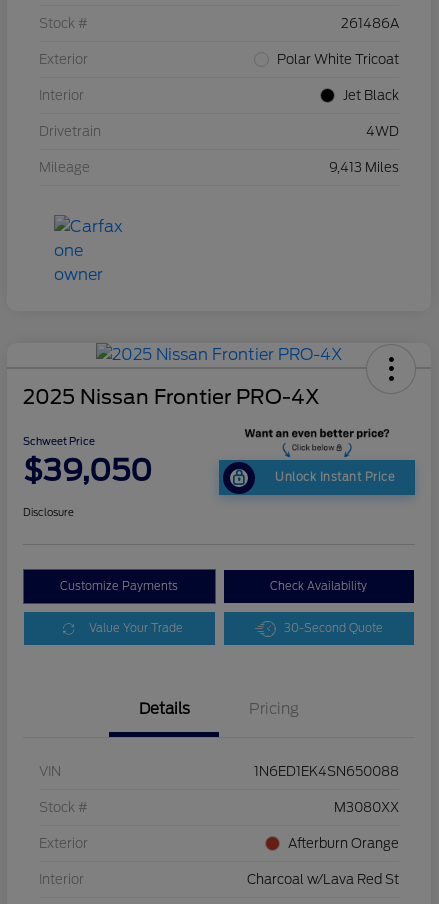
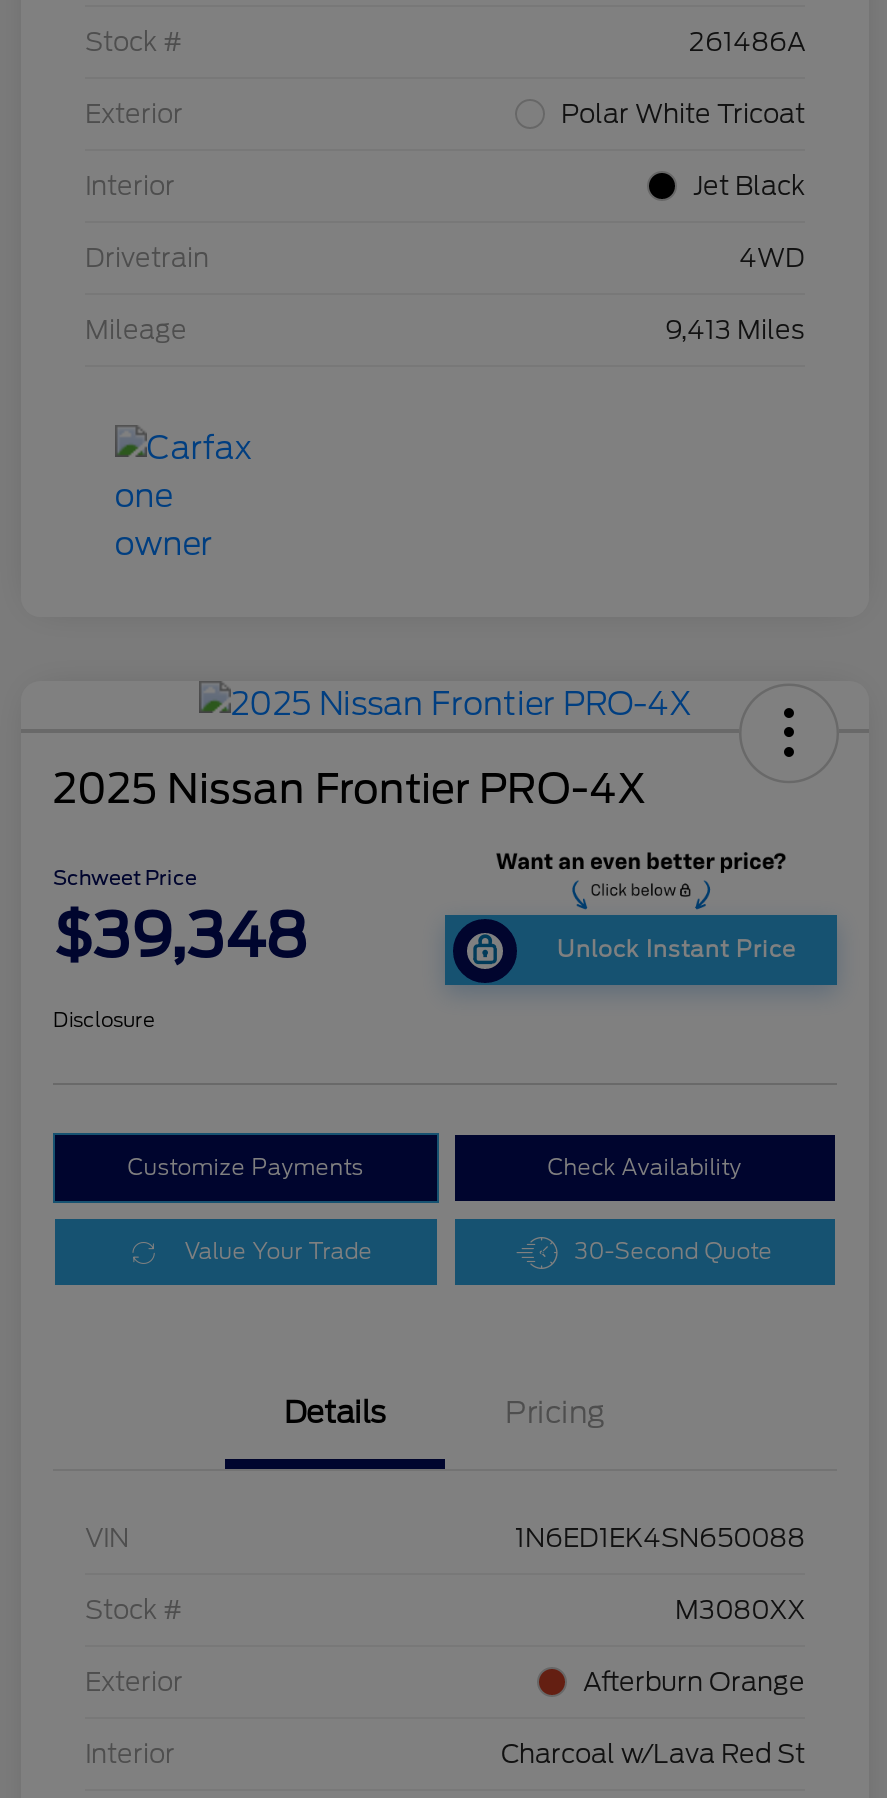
- $39,050
+ $39,348
